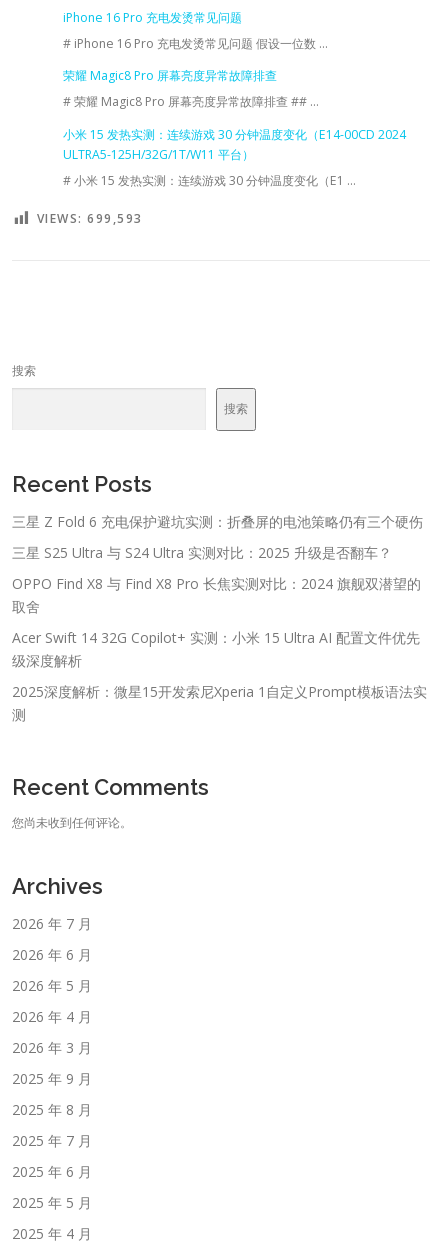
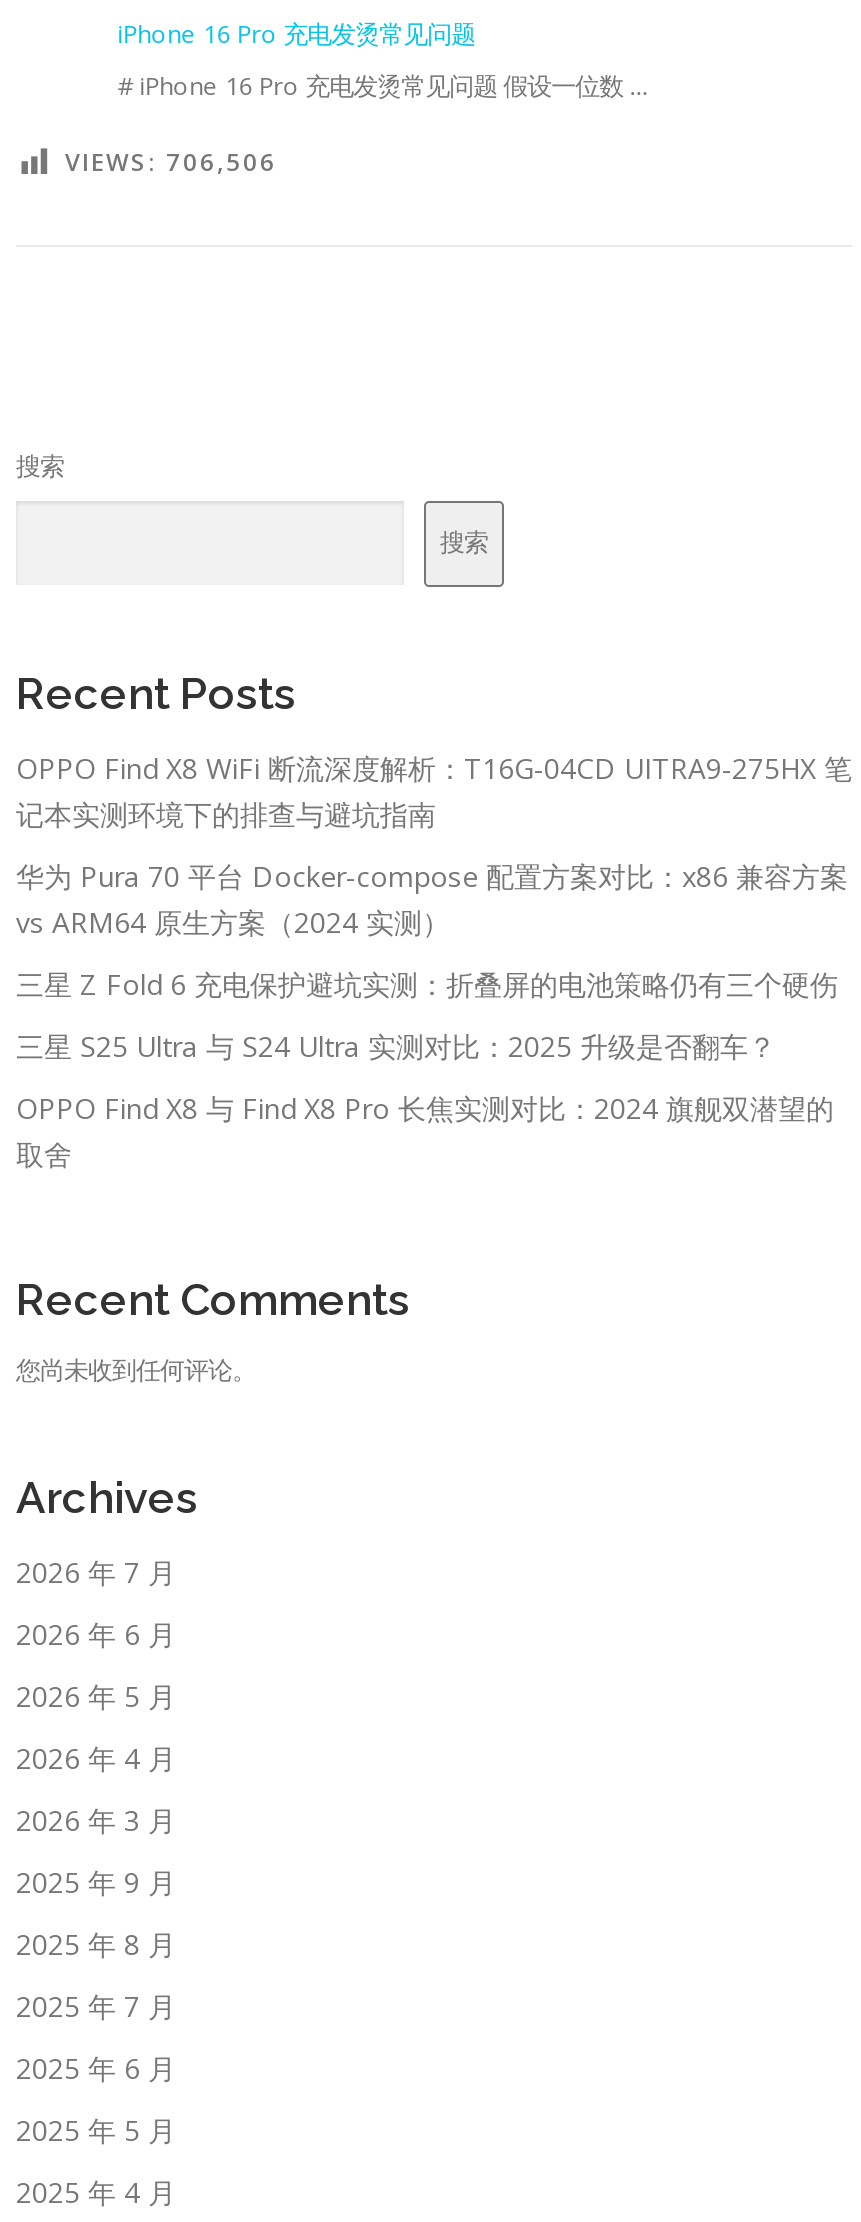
- 荣耀 Magic8 Pro 屏幕亮度异常故障排查
- # 荣耀 Magic8 Pro 屏幕亮度异常故障排查 ## …
- 小米 15 发热实测：连续游戏 30 分钟温度变化（E14-00CD 2024
- ULTRA5-125H/32G/1T/W11 平台）
- # 小米 15 发热实测：连续游戏 30 分钟温度变化（E1 …
- VIEWS: 699,593
+ VIEWS: 706,506

+ OPPO Find X8 WiFi 断流深度解析：T16G-04CD UITRA9-275HX 笔
+ 记本实测环境下的排查与避坑指南
+ 华为 Pura 70 平台 Docker-compose 配置方案对比：x86 兼容方案
+ vs ARM64 原生方案（2024 实测）

- Acer Swift 14 32G Copilot+ 实测：小米 15 Ultra AI 配置文件优先
- 级深度解析
- 2025深度解析：微星15开发索尼Xperia 1自定义Prompt模板语法实
- 测
